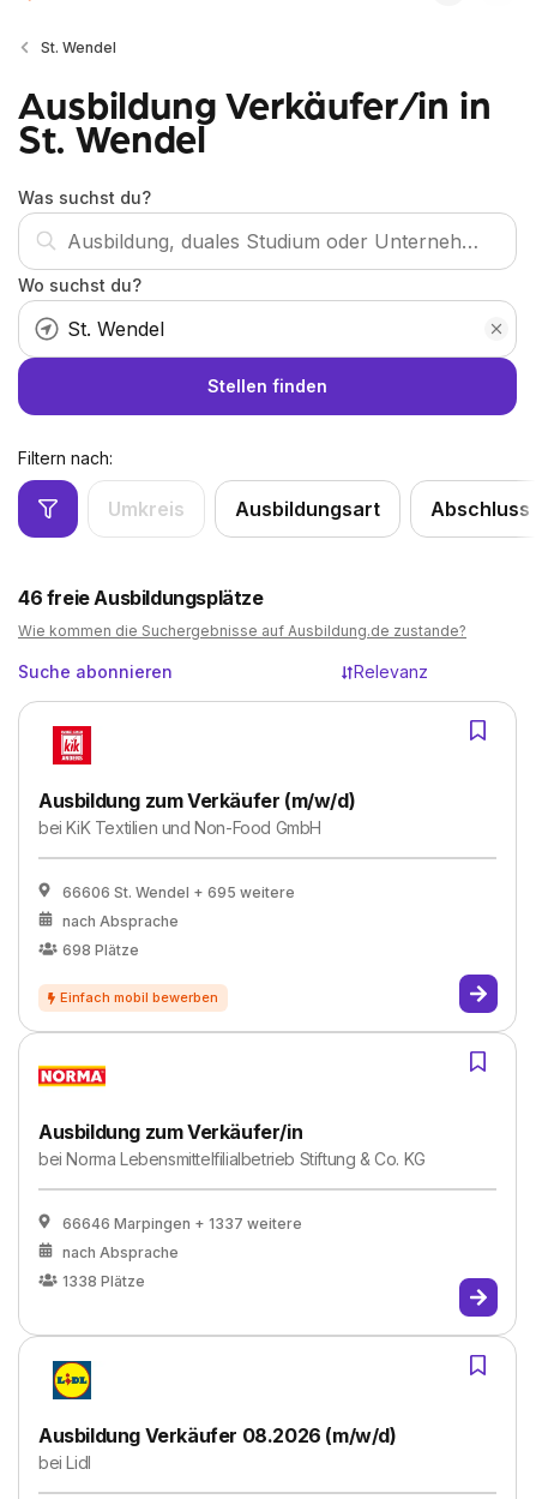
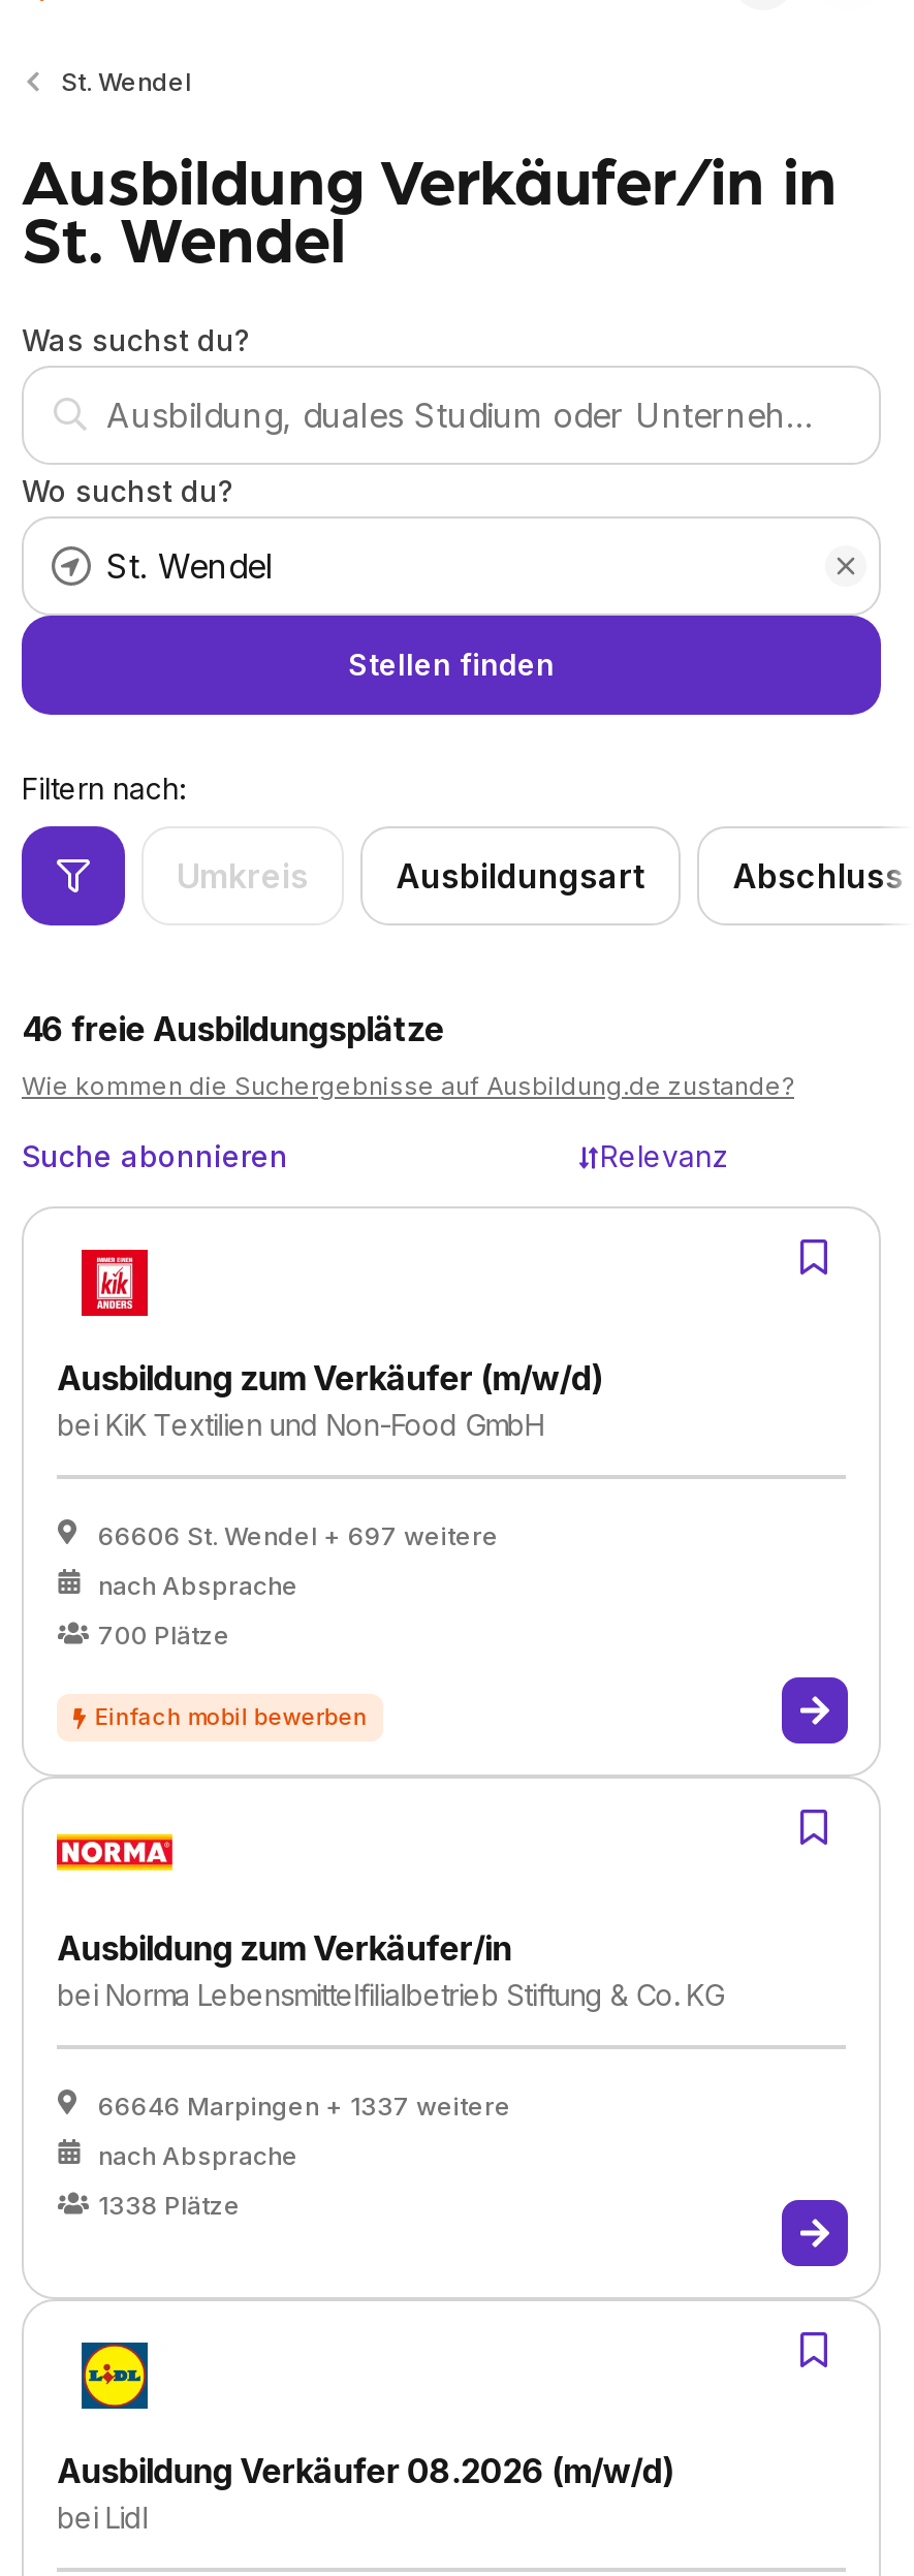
- 66606 St. Wendel + 695 weitere
+ 66606 St. Wendel + 697 weitere

- 698 Plätze
+ 700 Plätze
